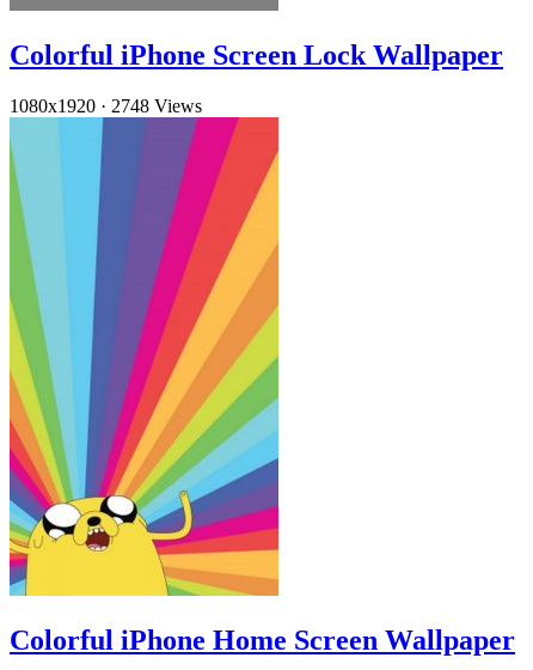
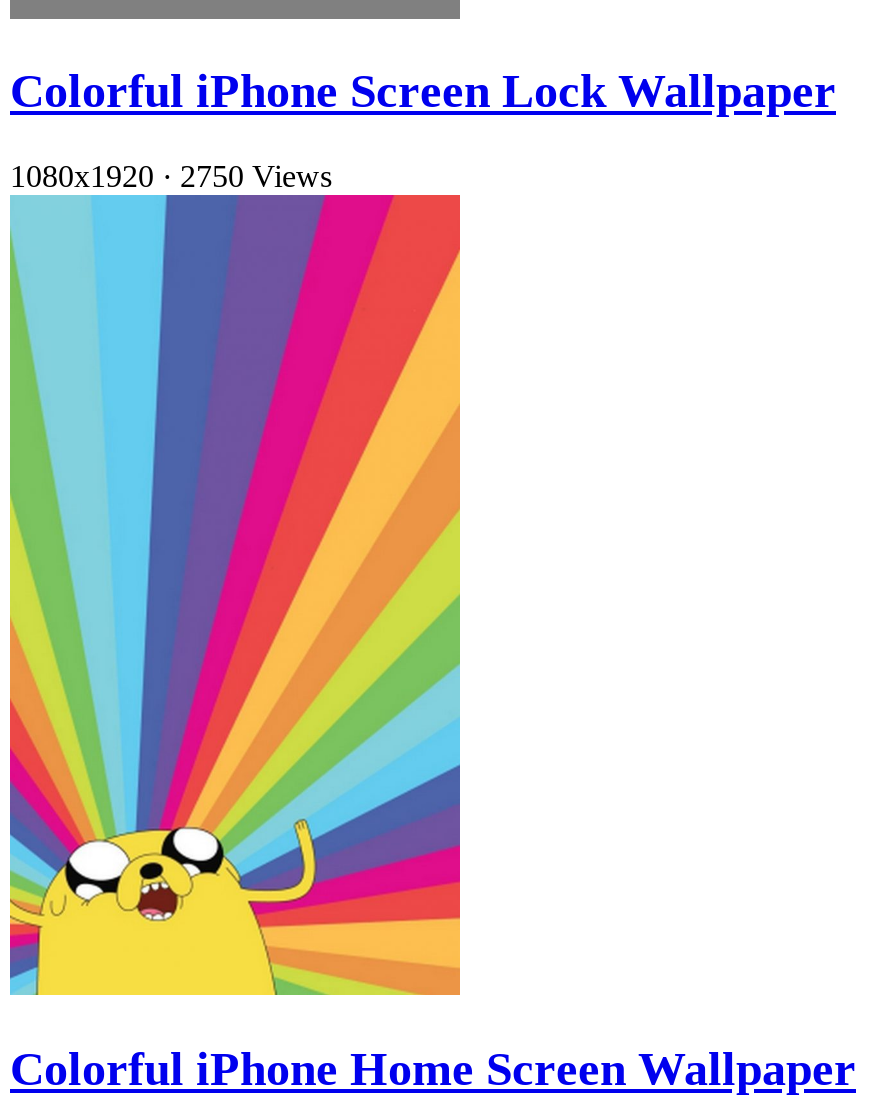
- 1080x1920 · 2748 Views
+ 1080x1920 · 2750 Views
